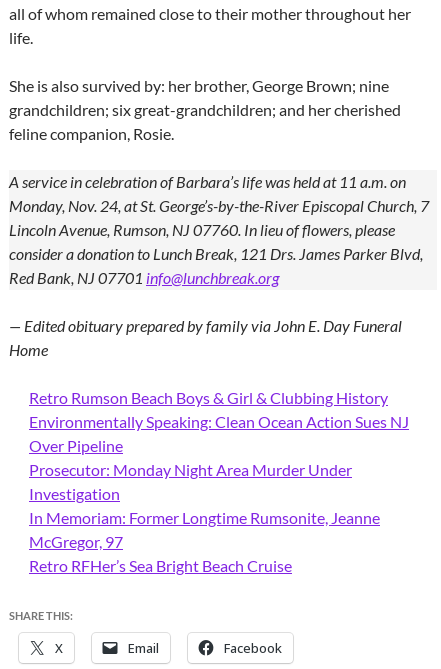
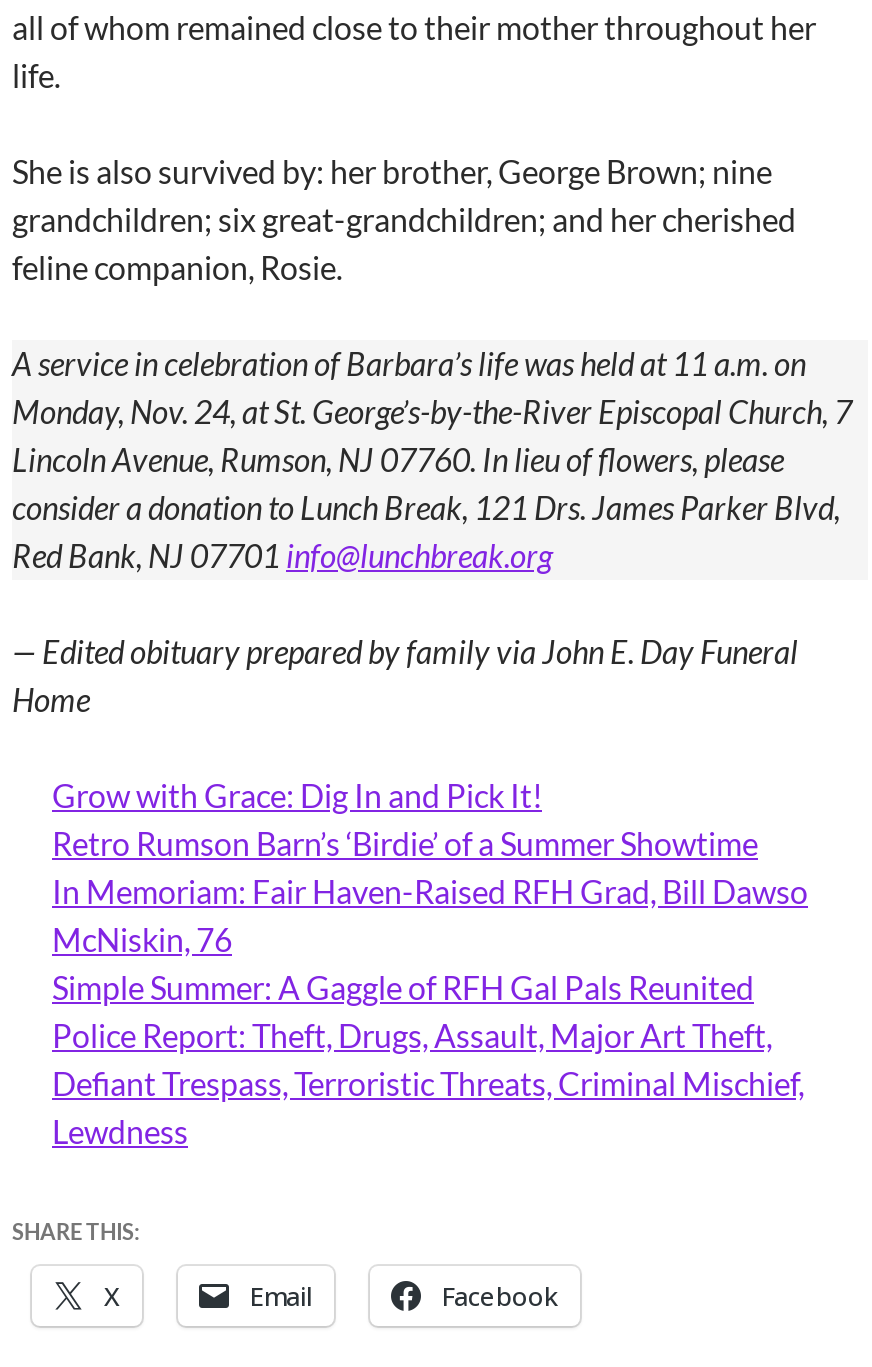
- Retro Rumson Beach Boys & Girl & Clubbing History
- Environmentally Speaking: Clean Ocean Action Sues NJ
- Over Pipeline
- Prosecutor: Monday Night Area Murder Under
- Investigation
- In Memoriam: Former Longtime Rumsonite, Jeanne
- McGregor, 97
- Retro RFHer’s Sea Bright Beach Cruise
+ Grow with Grace: Dig In and Pick It!
+ Retro Rumson Barn’s ‘Birdie’ of a Summer Showtime
+ In Memoriam: Fair Haven-Raised RFH Grad, Bill Dawso
+ McNiskin, 76
+ Simple Summer: A Gaggle of RFH Gal Pals Reunited
+ Police Report: Theft, Drugs, Assault, Major Art Theft,
+ Defiant Trespass, Terroristic Threats, Criminal Mischief,
+ Lewdness
